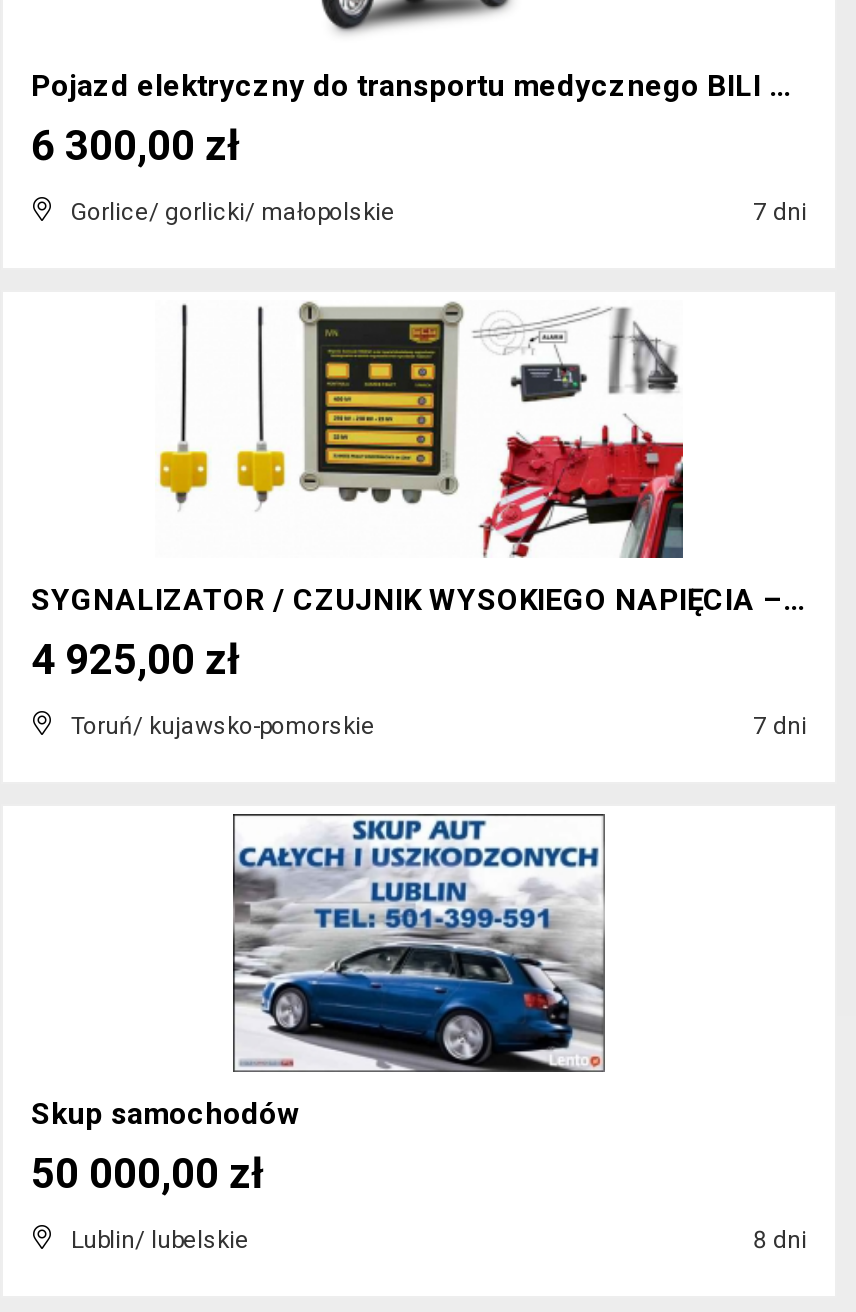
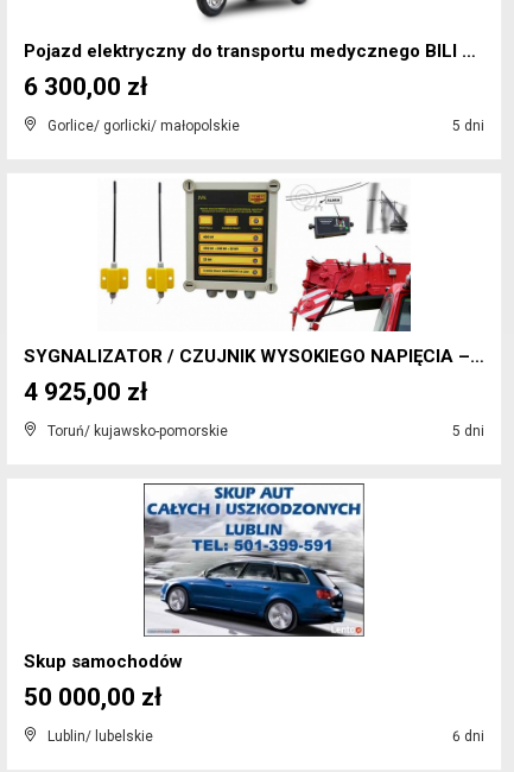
- 7 dni
+ 5 dni

- 7 dni
+ 5 dni

- 8 dni
+ 6 dni
